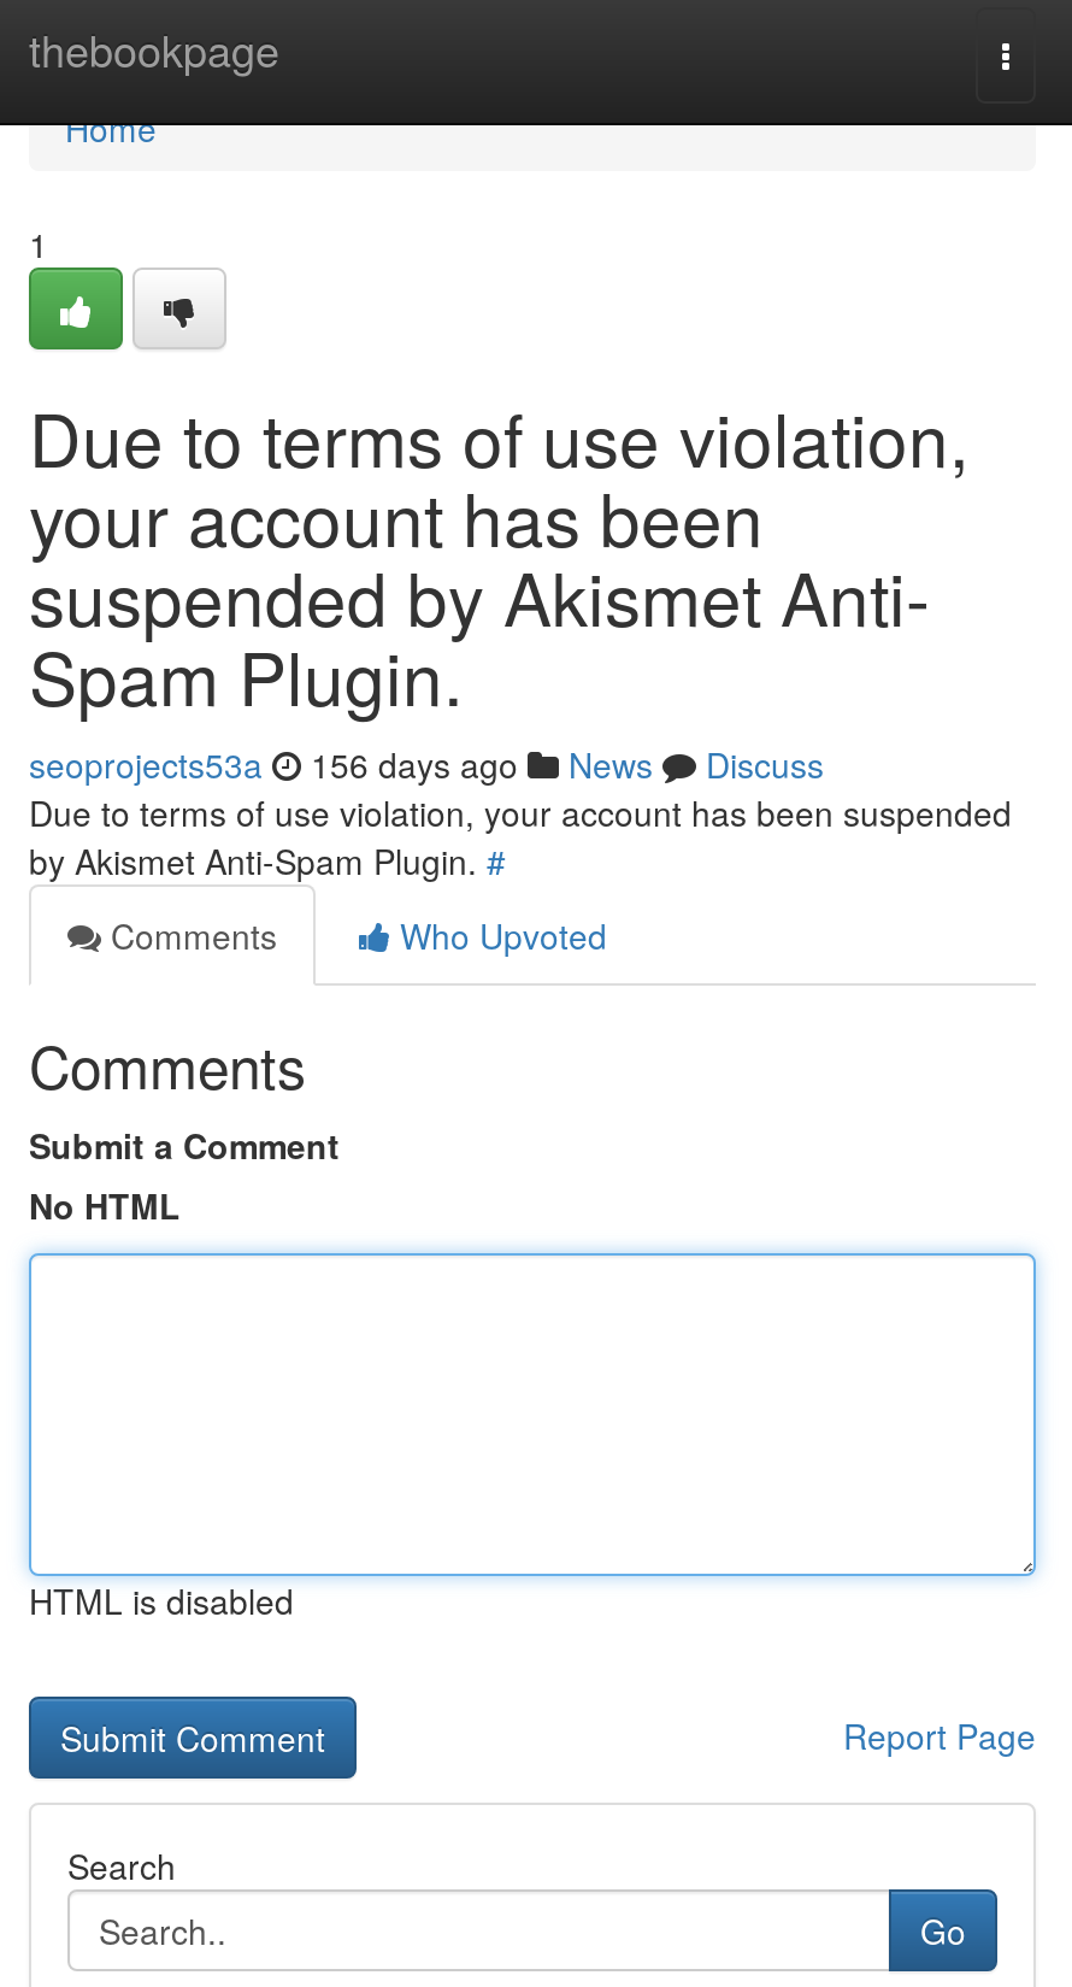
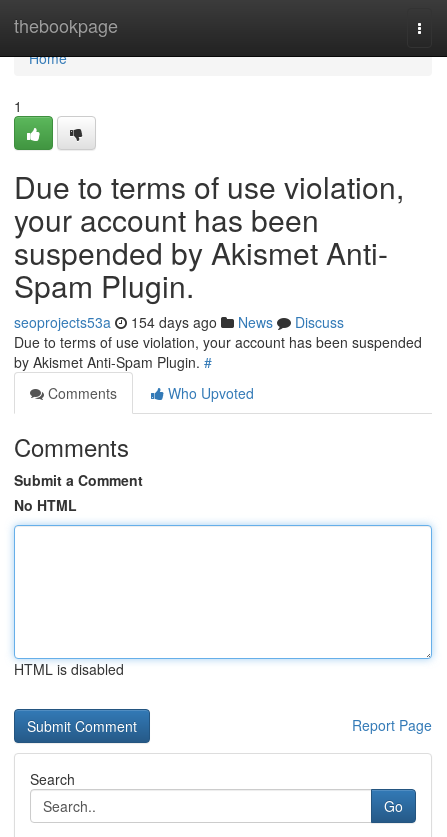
- seoprojects53a 156 days ago News Discuss
+ seoprojects53a 154 days ago News Discuss
